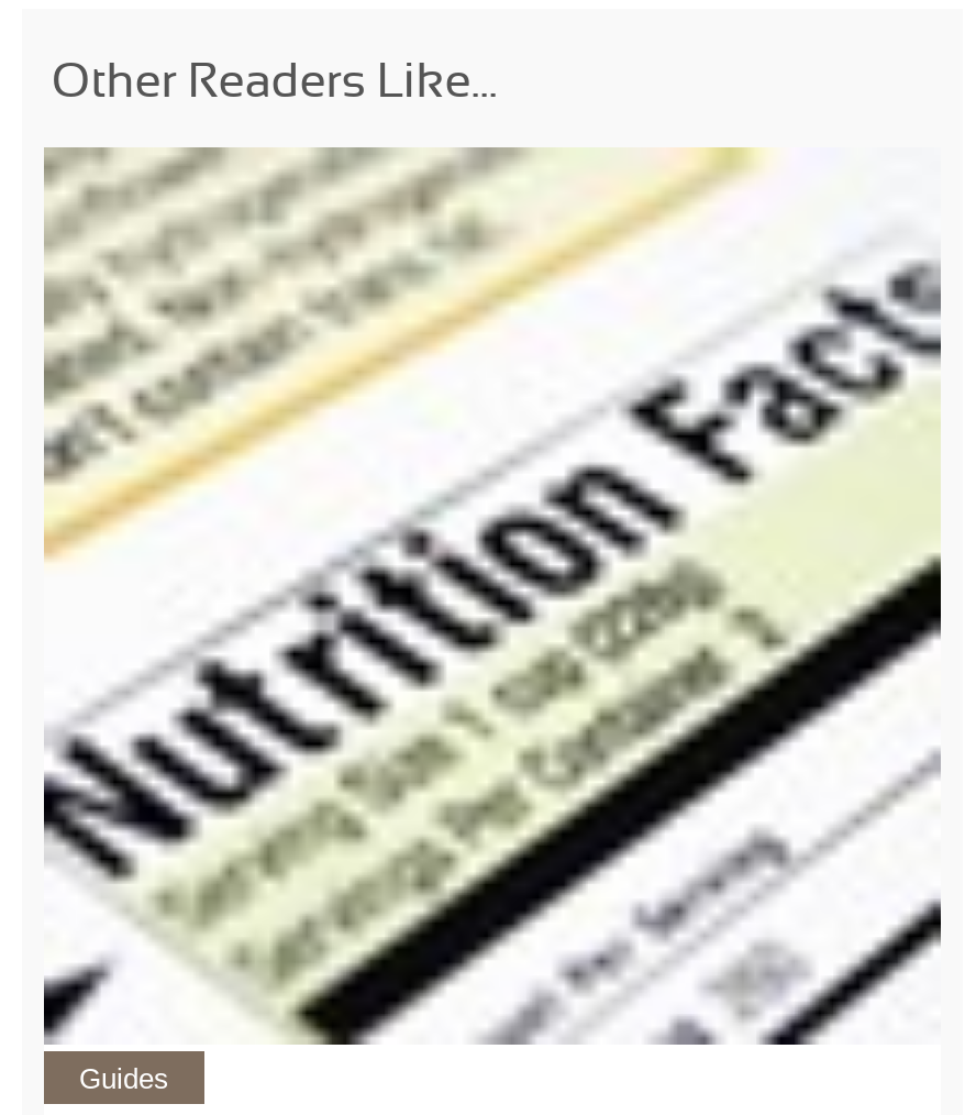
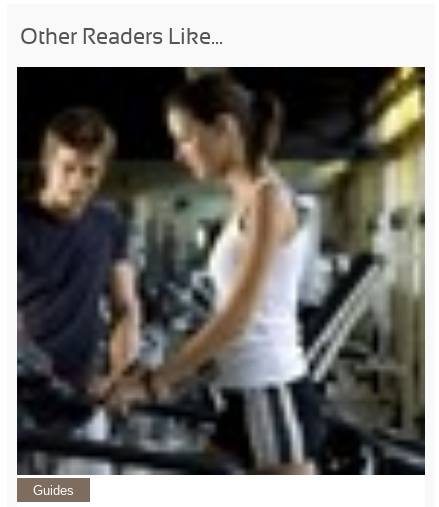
- [image]
+ [image]
